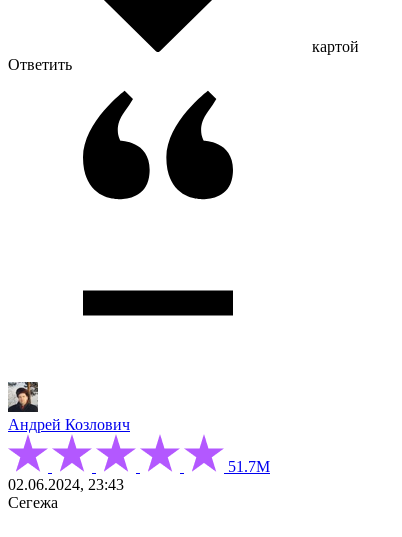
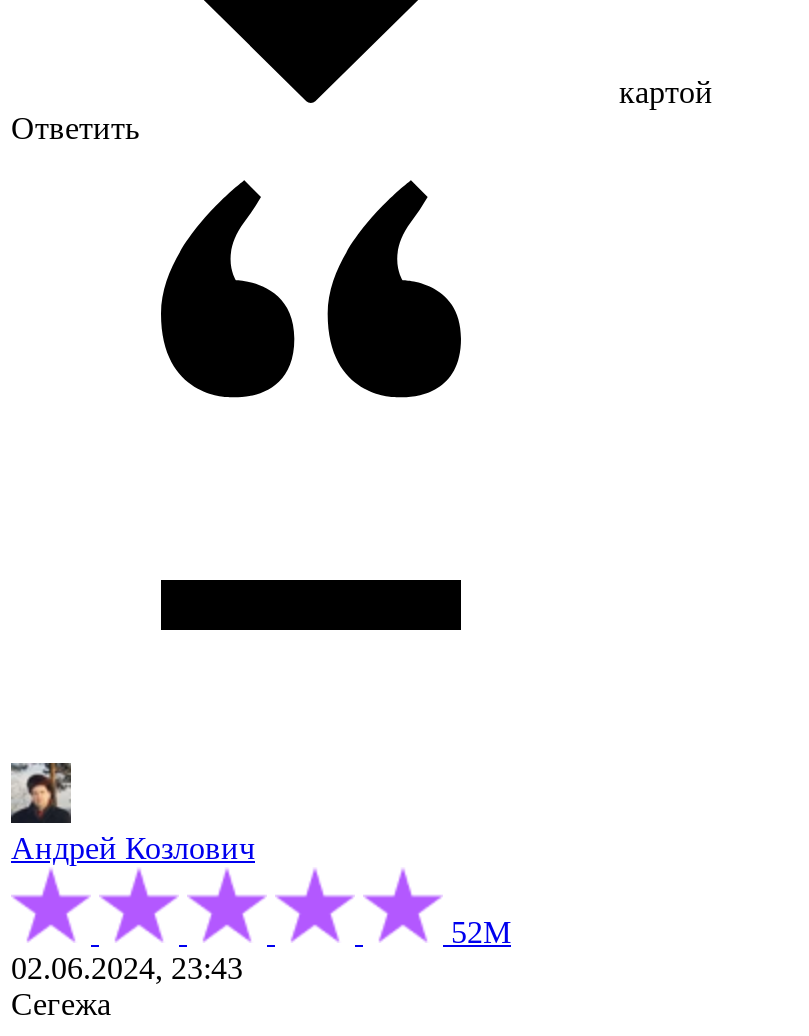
- 51.7М
+ 52М
